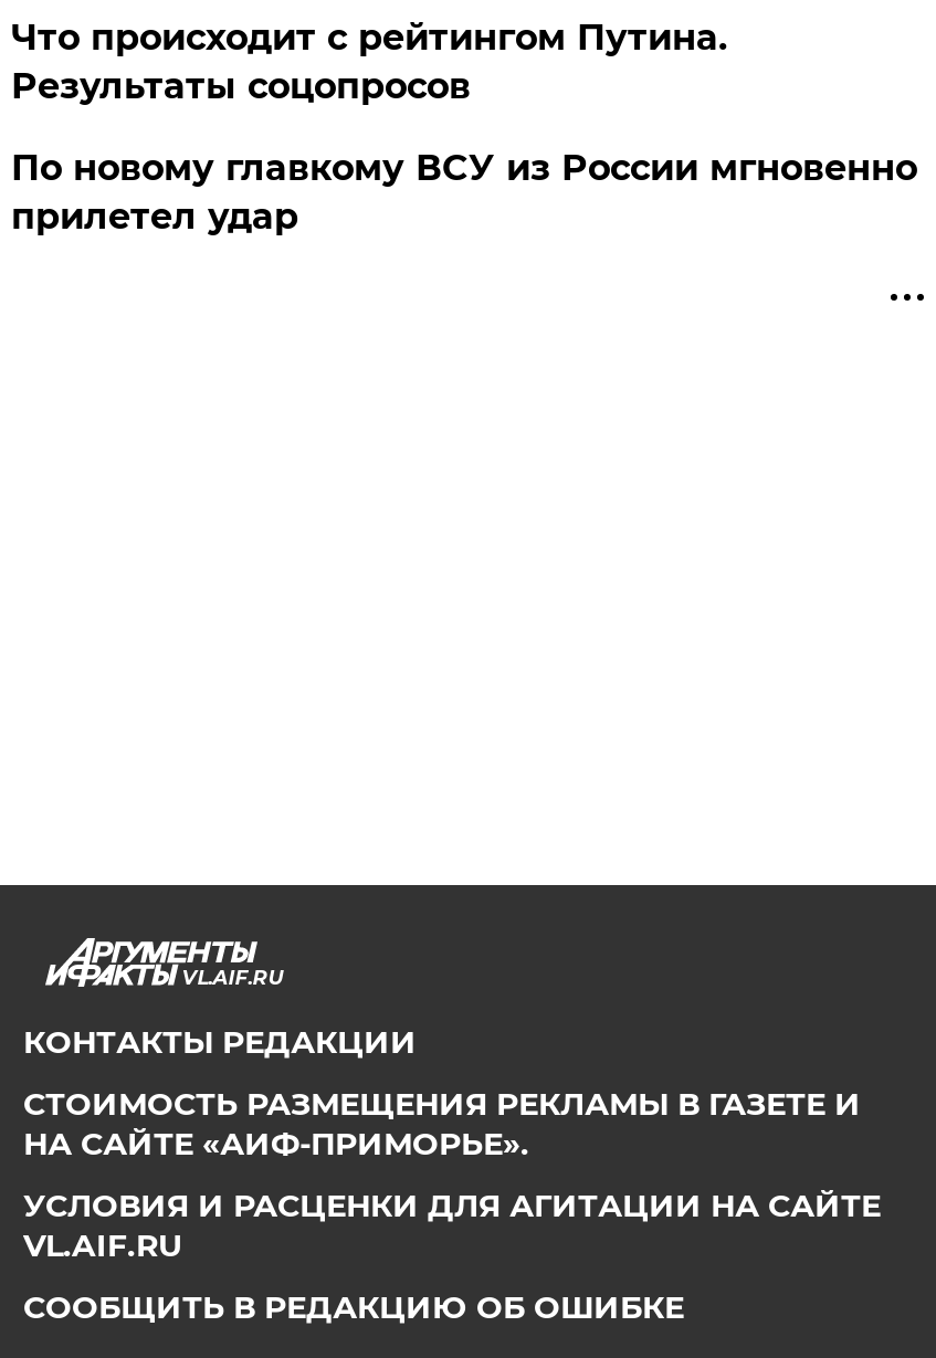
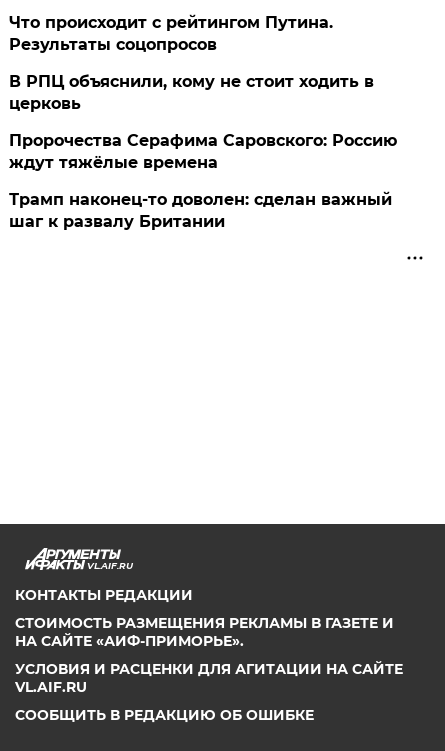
- По новому главкому ВСУ из России мгновенно
- прилетел удар
+ В РПЦ объяснили, кому не стоит ходить в
+ церковь
+ Пророчества Серафима Саровского: Россию
+ ждут тяжёлые времена
+ Трамп наконец-то доволен: сделан важный
+ шаг к развалу Британии
